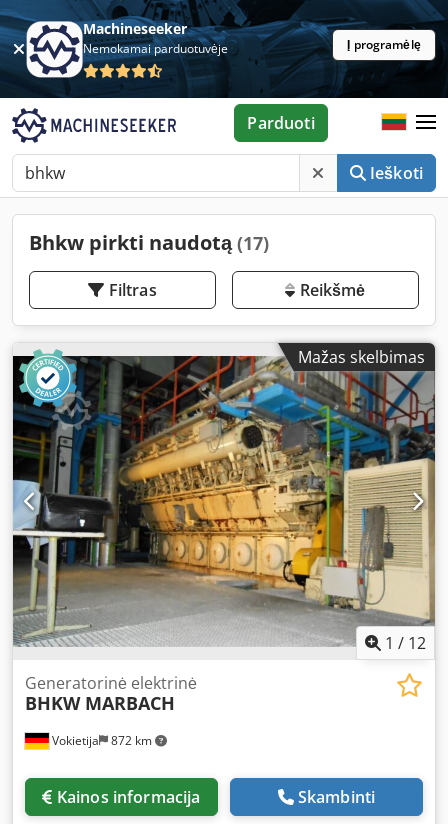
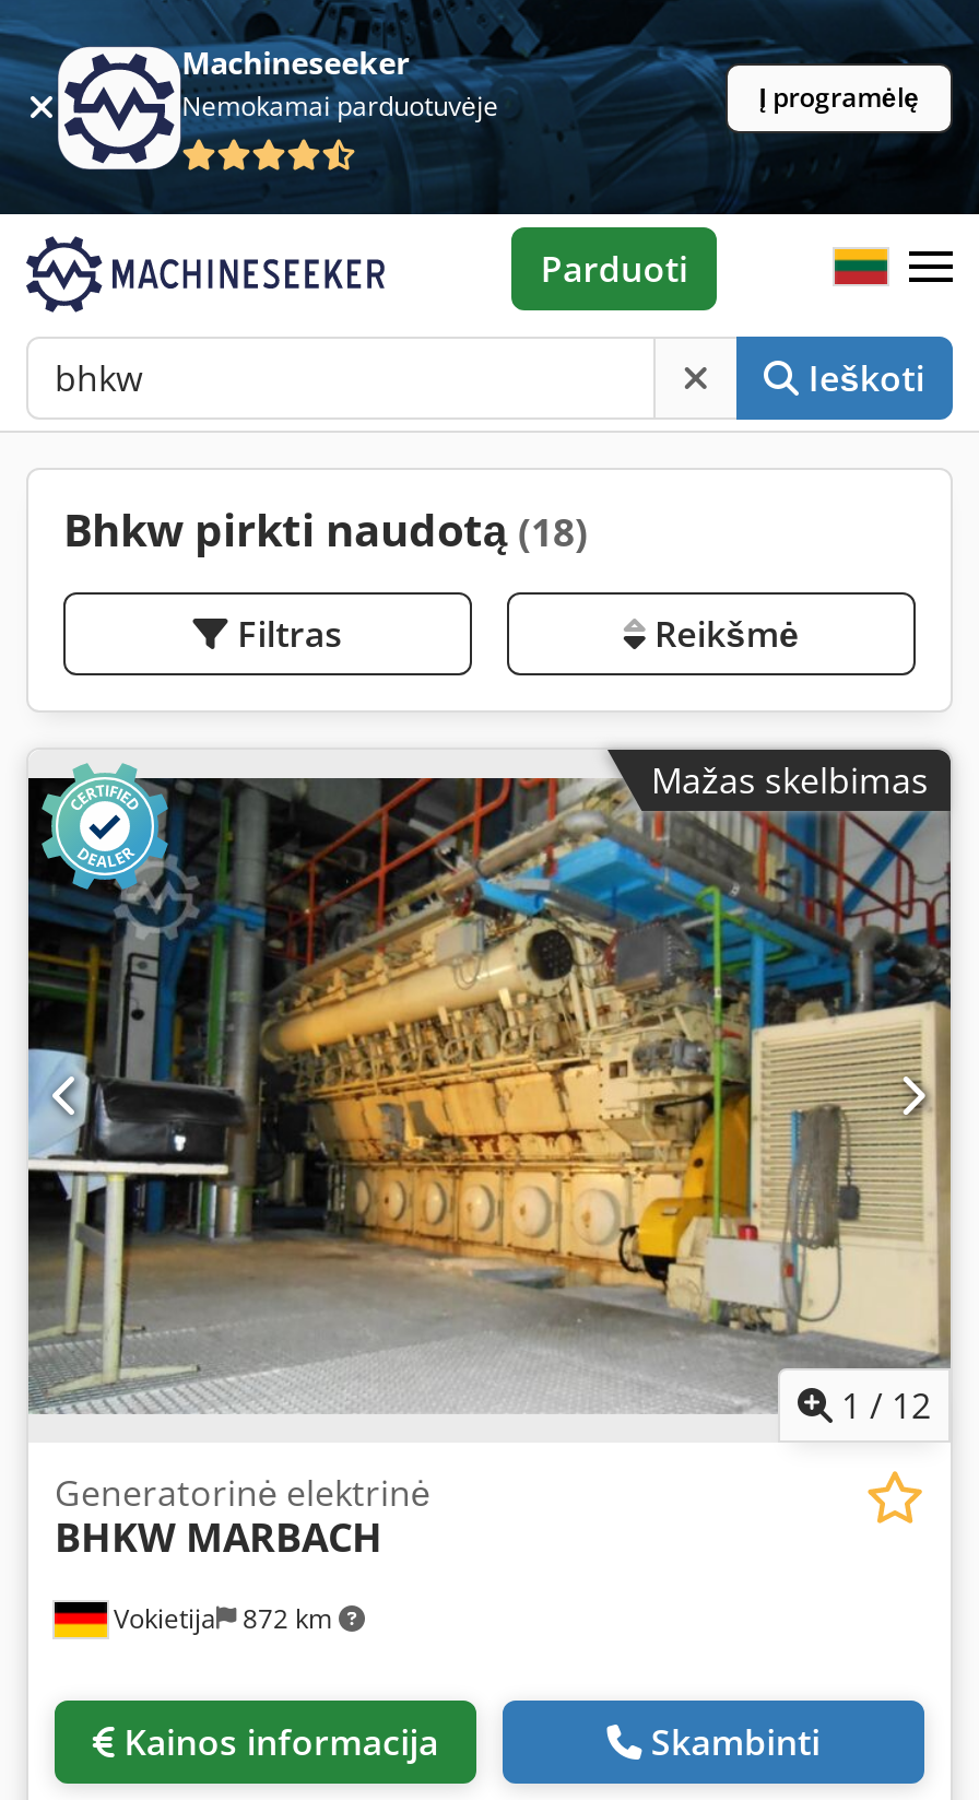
- Bhkw pirkti naudotą (17)
+ Bhkw pirkti naudotą (18)
